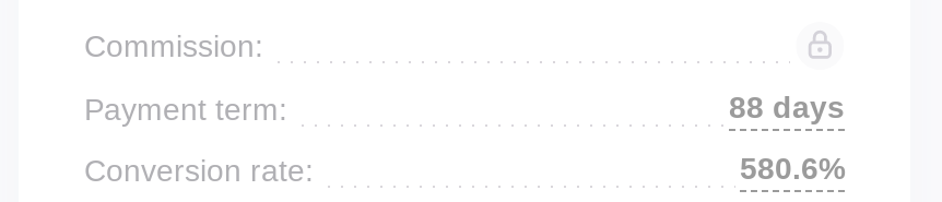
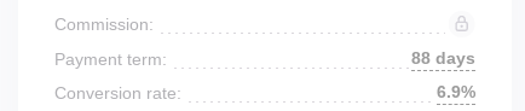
- 580.6%
+ 6.9%
